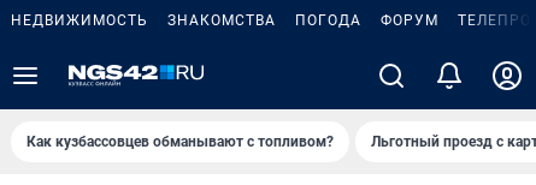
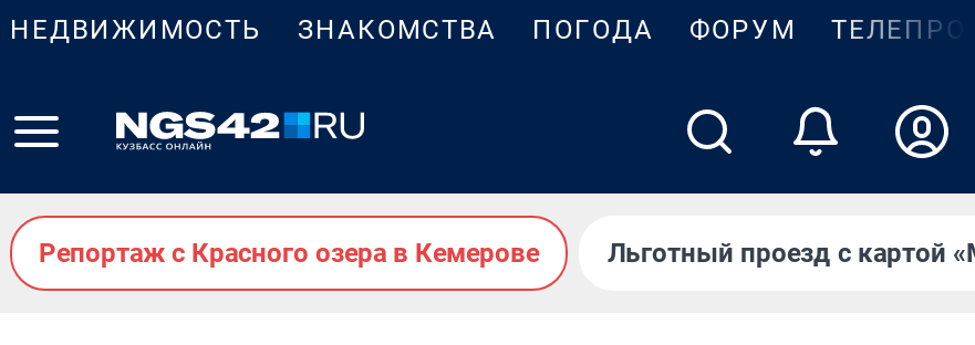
- Как кузбассовцев обманывают с топливом?
+ Репортаж с Красного озера в Кемерове
